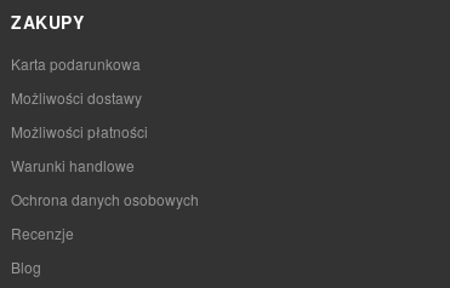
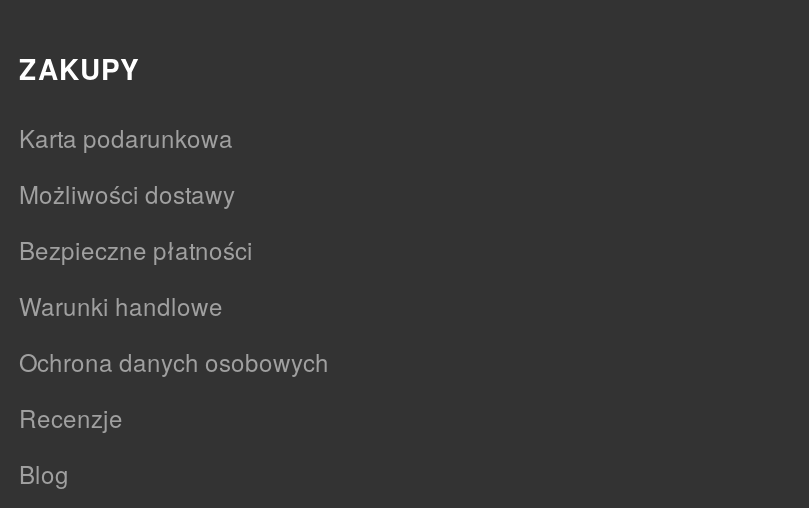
- Możliwości płatności
+ Bezpieczne płatności
